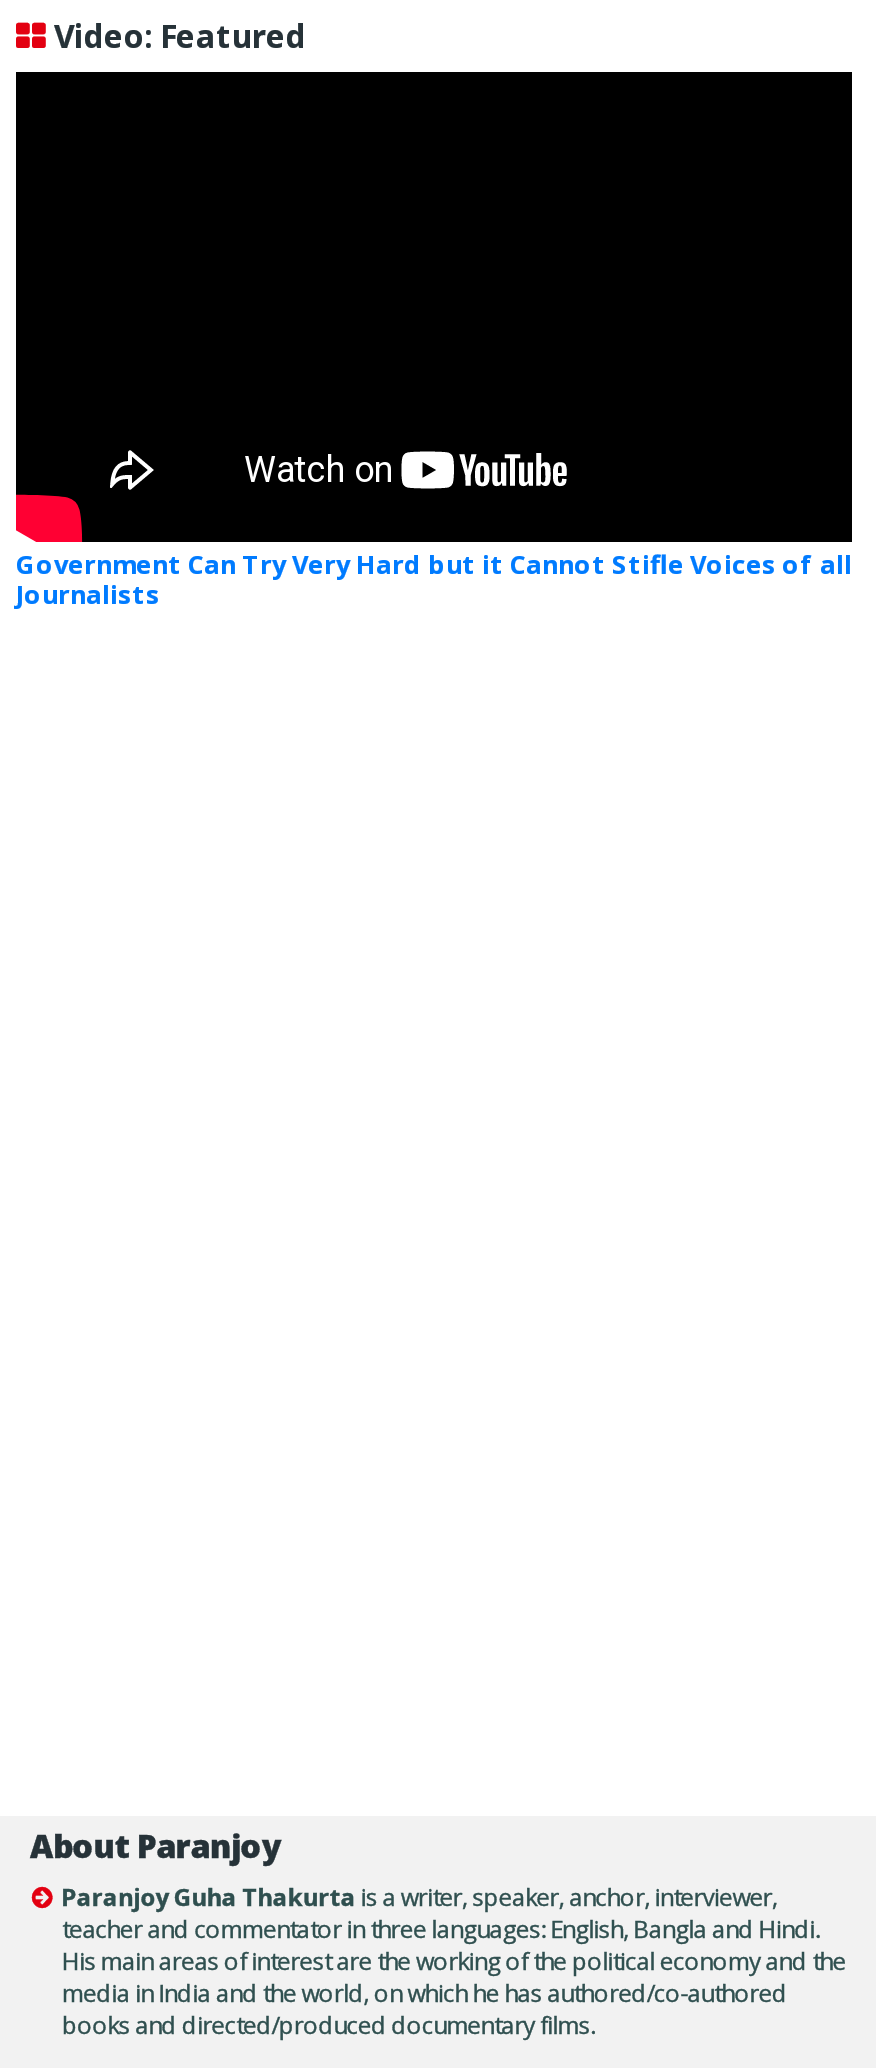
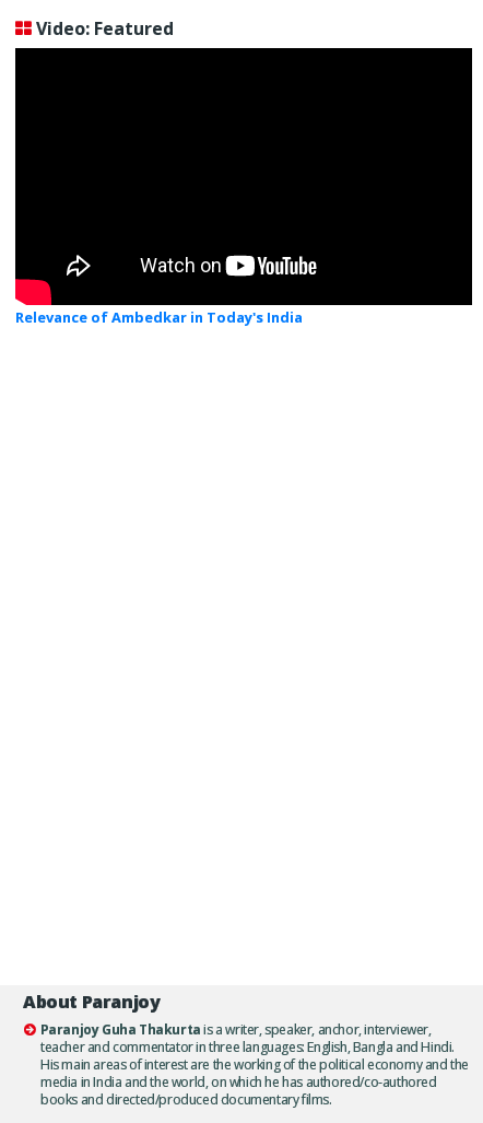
- Government Can Try Very Hard but it Cannot Stifle Voices of all
- Journalists
+ Relevance of Ambedkar in Today's India
